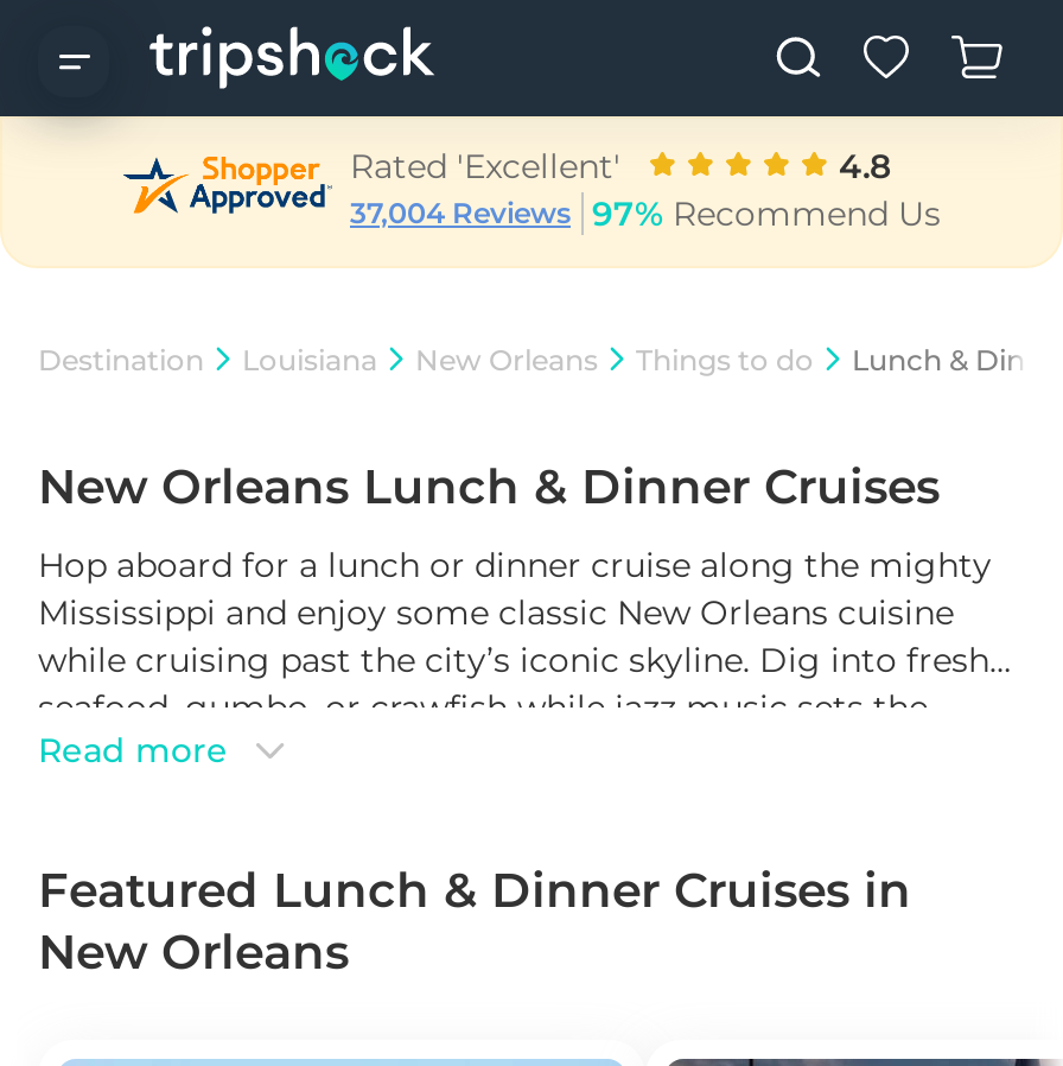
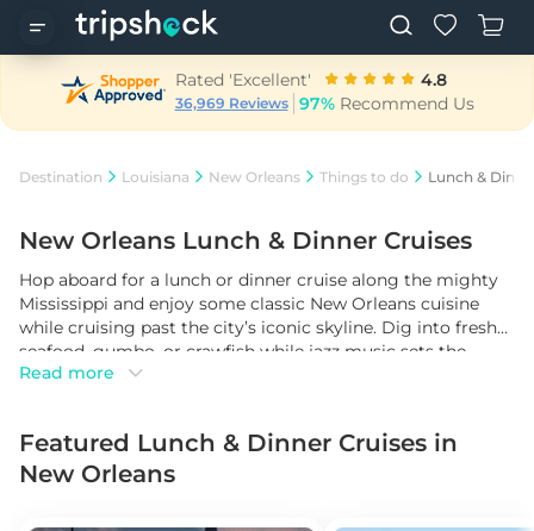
- 37,004 Reviews 97% Recommend Us
+ 36,969 Reviews 97% Recommend Us
